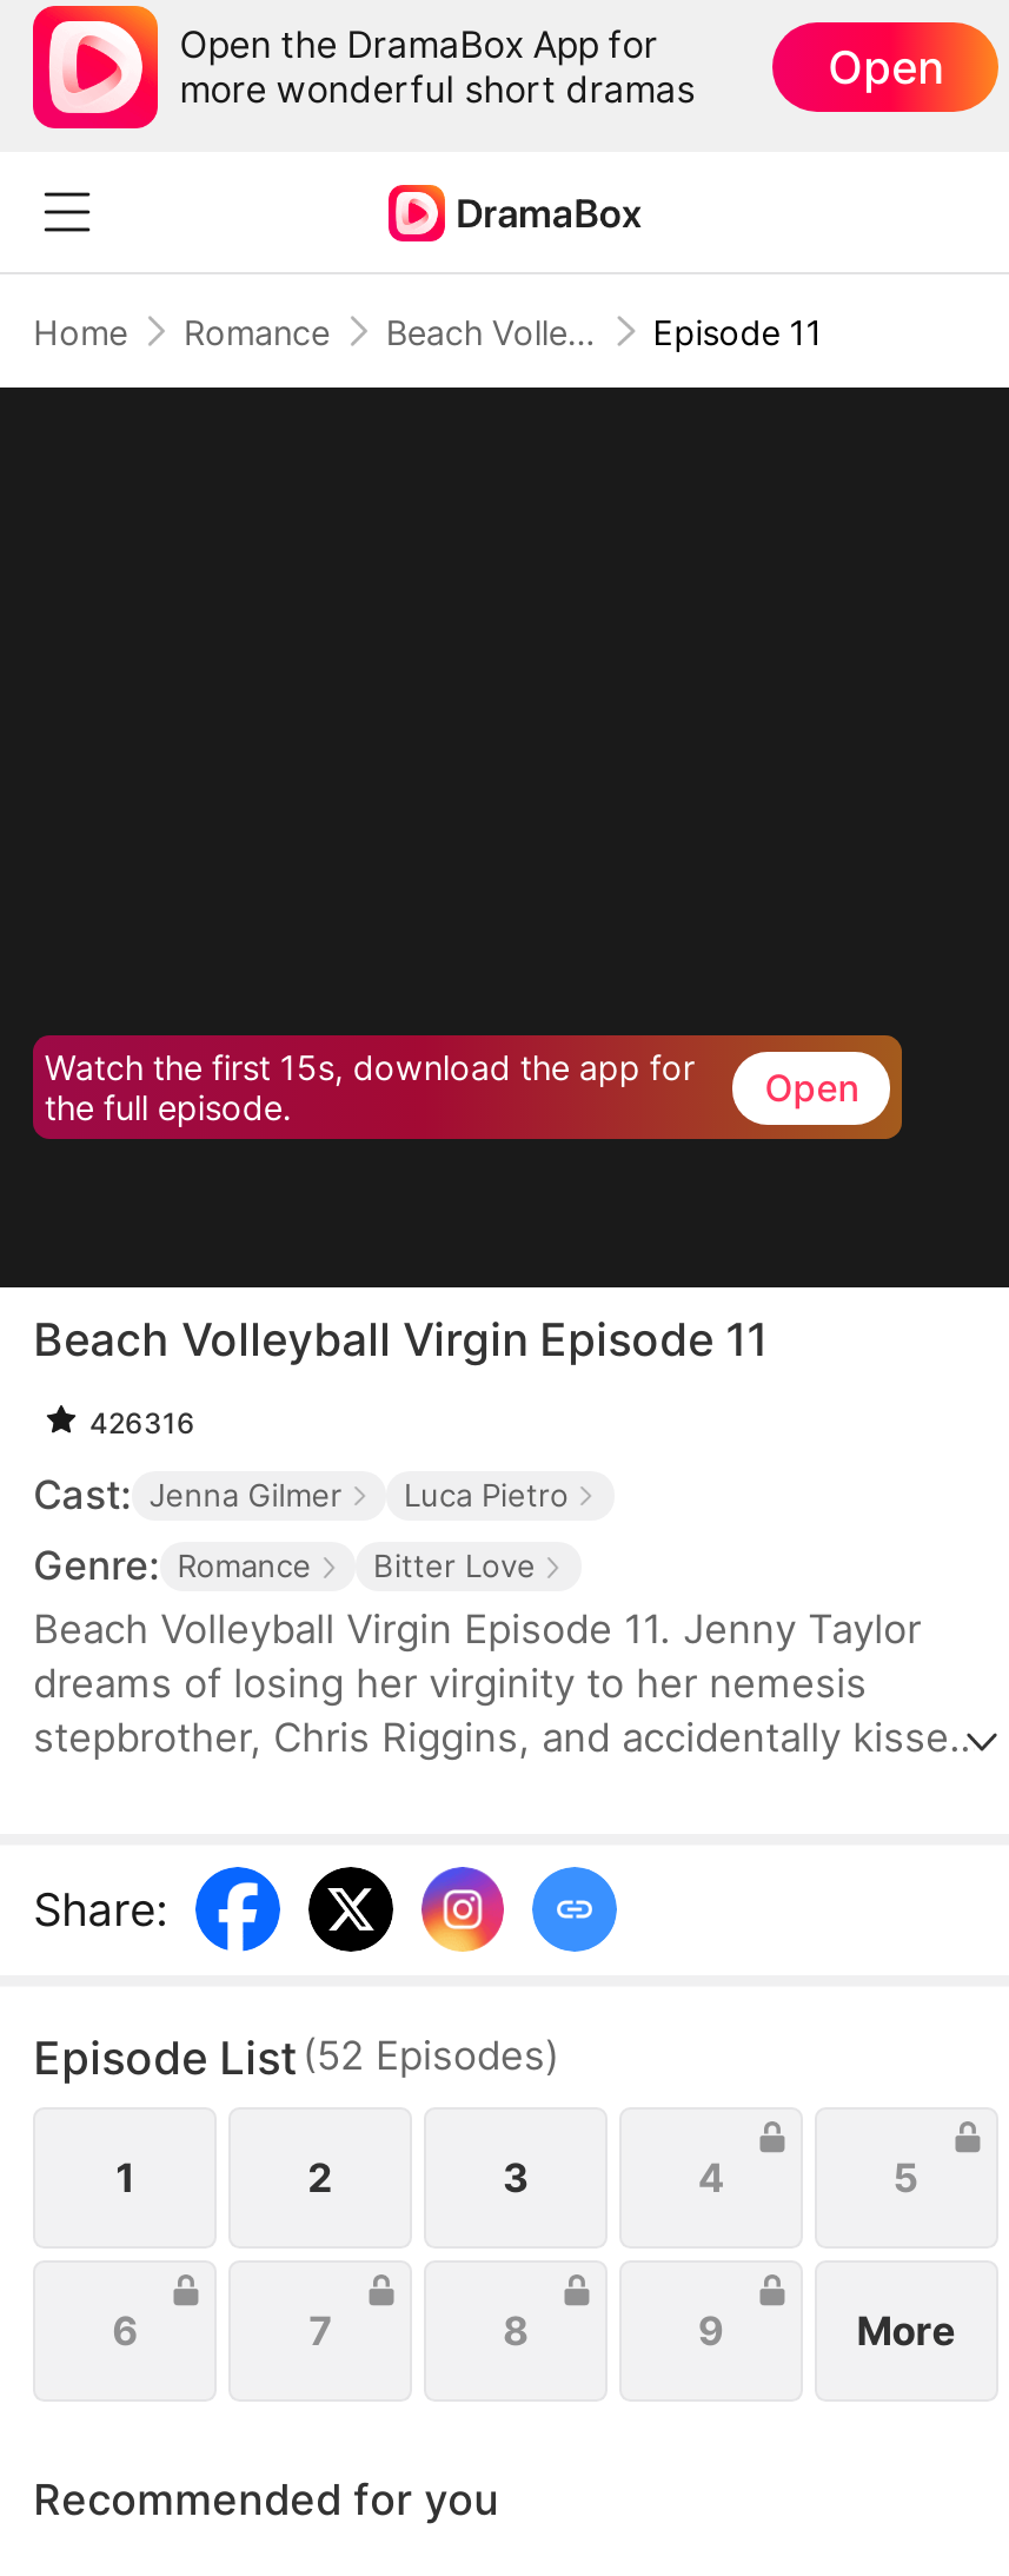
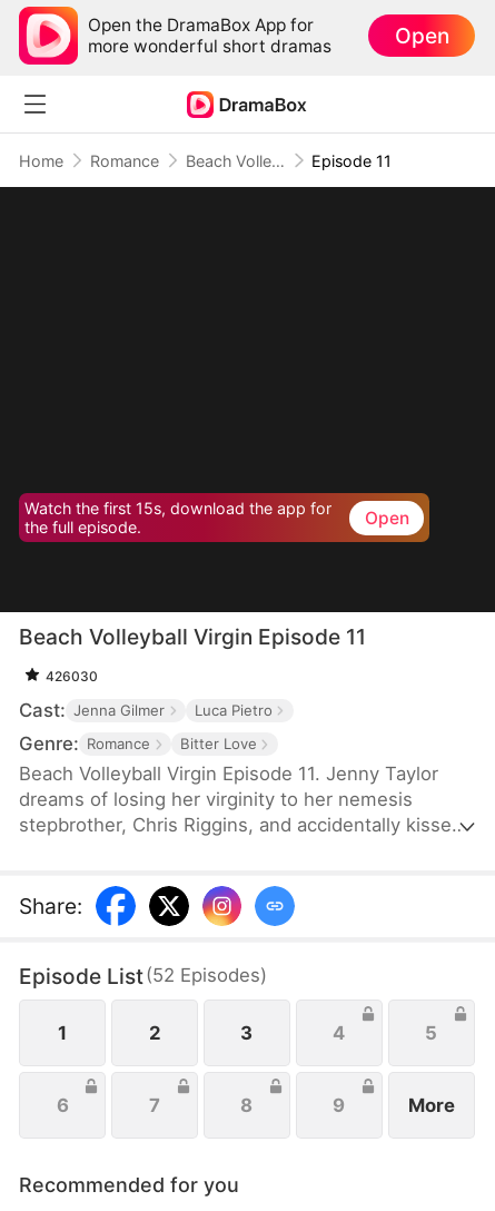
- 426316
+ 426030
